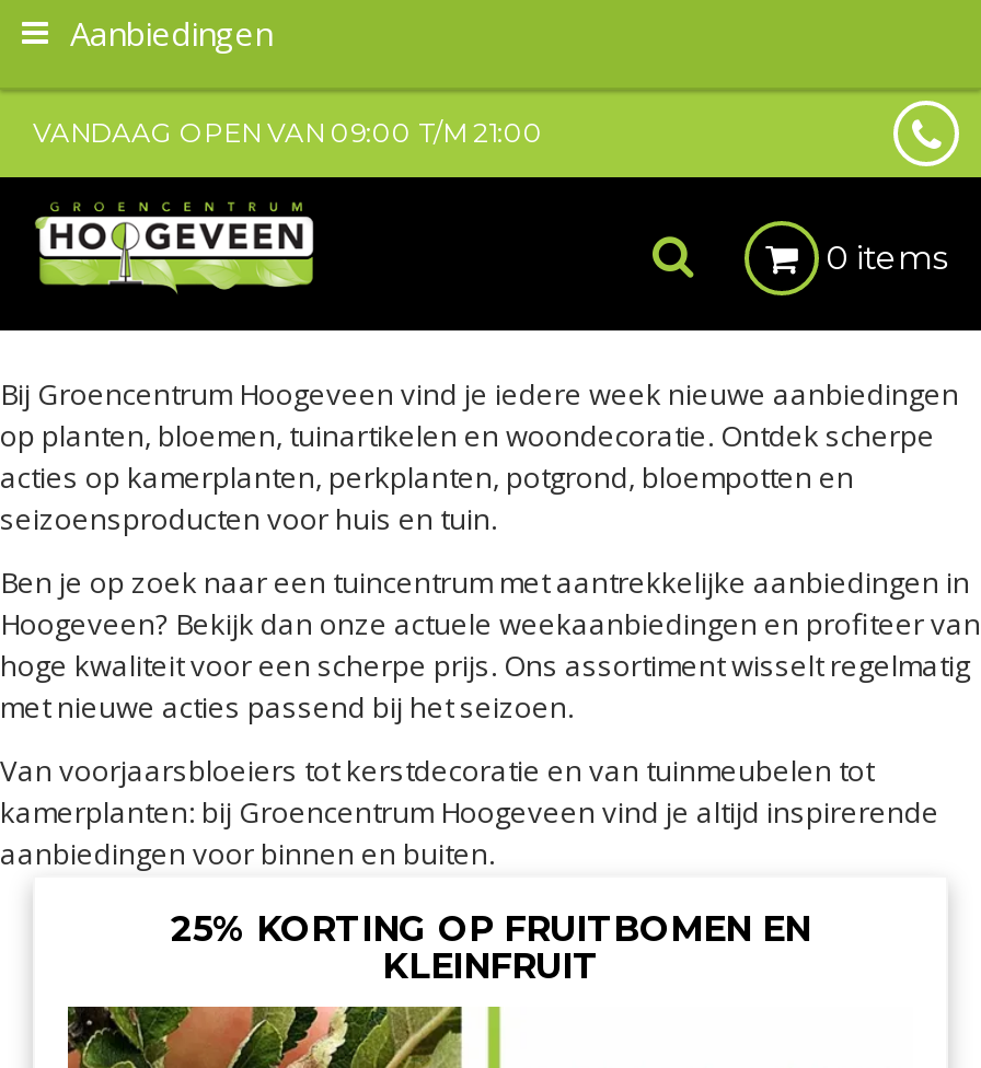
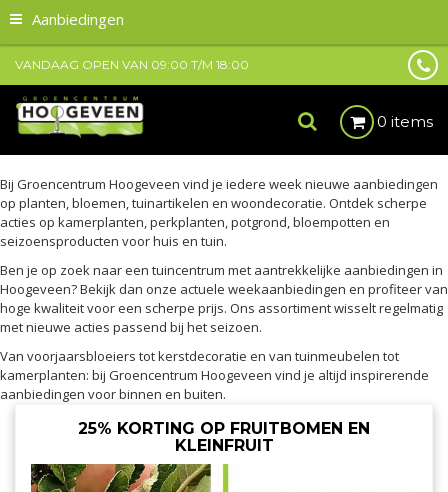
- VANDAAG OPEN VAN 09:00 T/M 21:00
+ VANDAAG OPEN VAN 09:00 T/M 18:00
